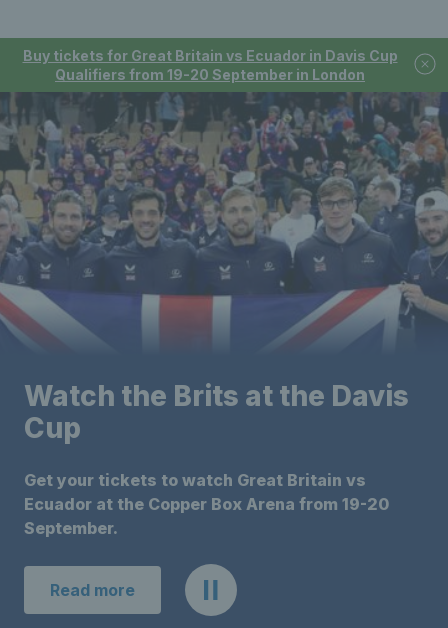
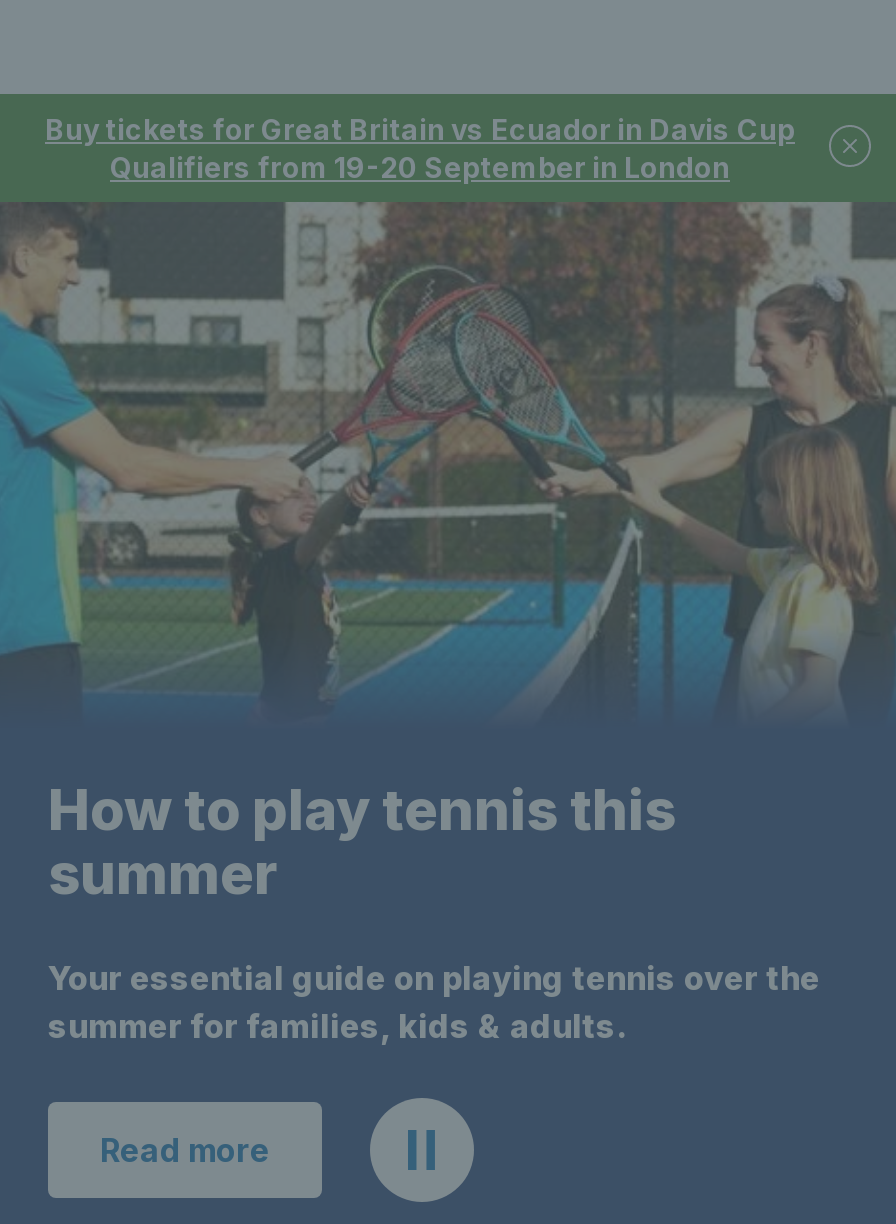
- [image]
- Watch the Brits at the Davis
- Cup
+ [image]
+ How to play tennis this
+ summer

- Get your tickets to watch Great Britain vs
- Ecuador at the Copper Box Arena from 19-20
- September.
+ Your essential guide on playing tennis over the
+ summer for families, kids & adults.
